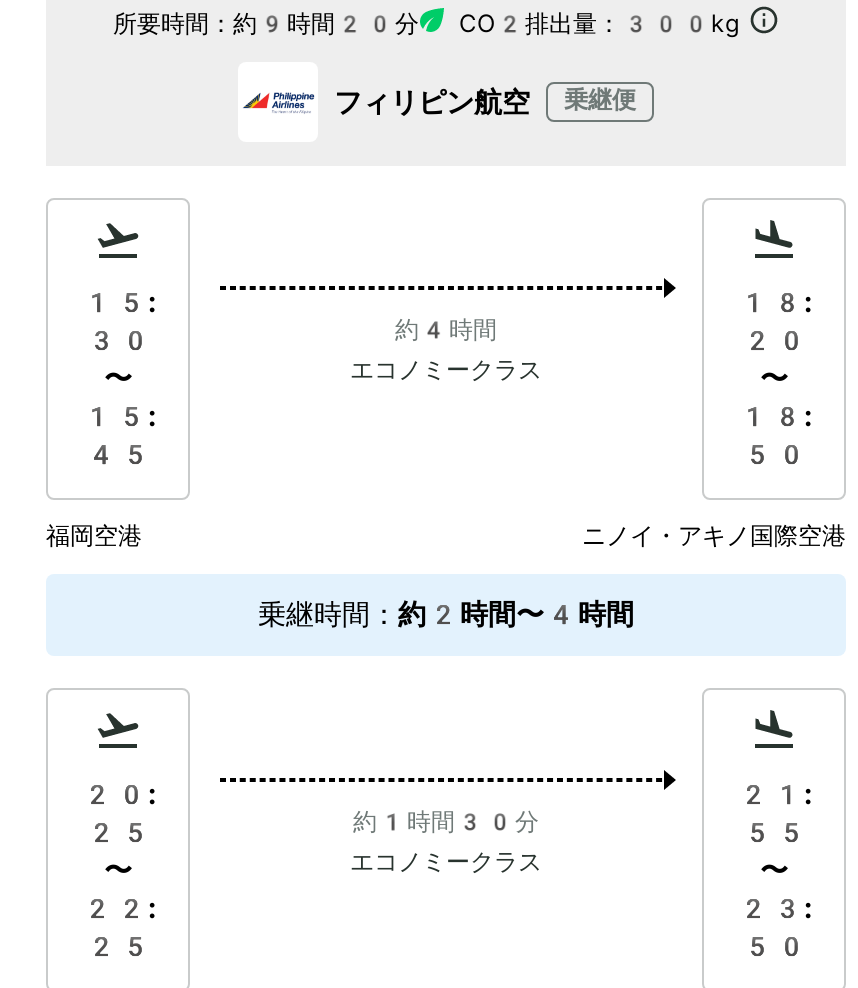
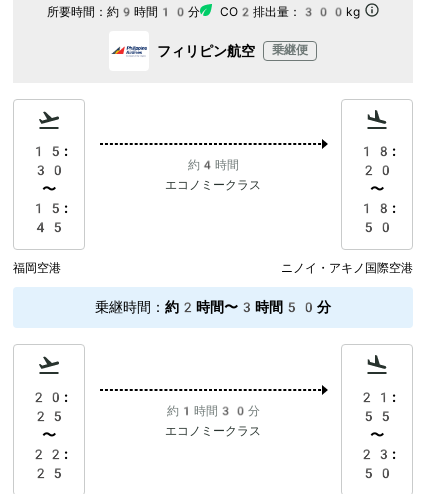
- 所要時間：約9時間20分
+ 所要時間：約9時間10分

- 乗継時間：約2時間〜4時間
+ 乗継時間：約2時間〜3時間50分
